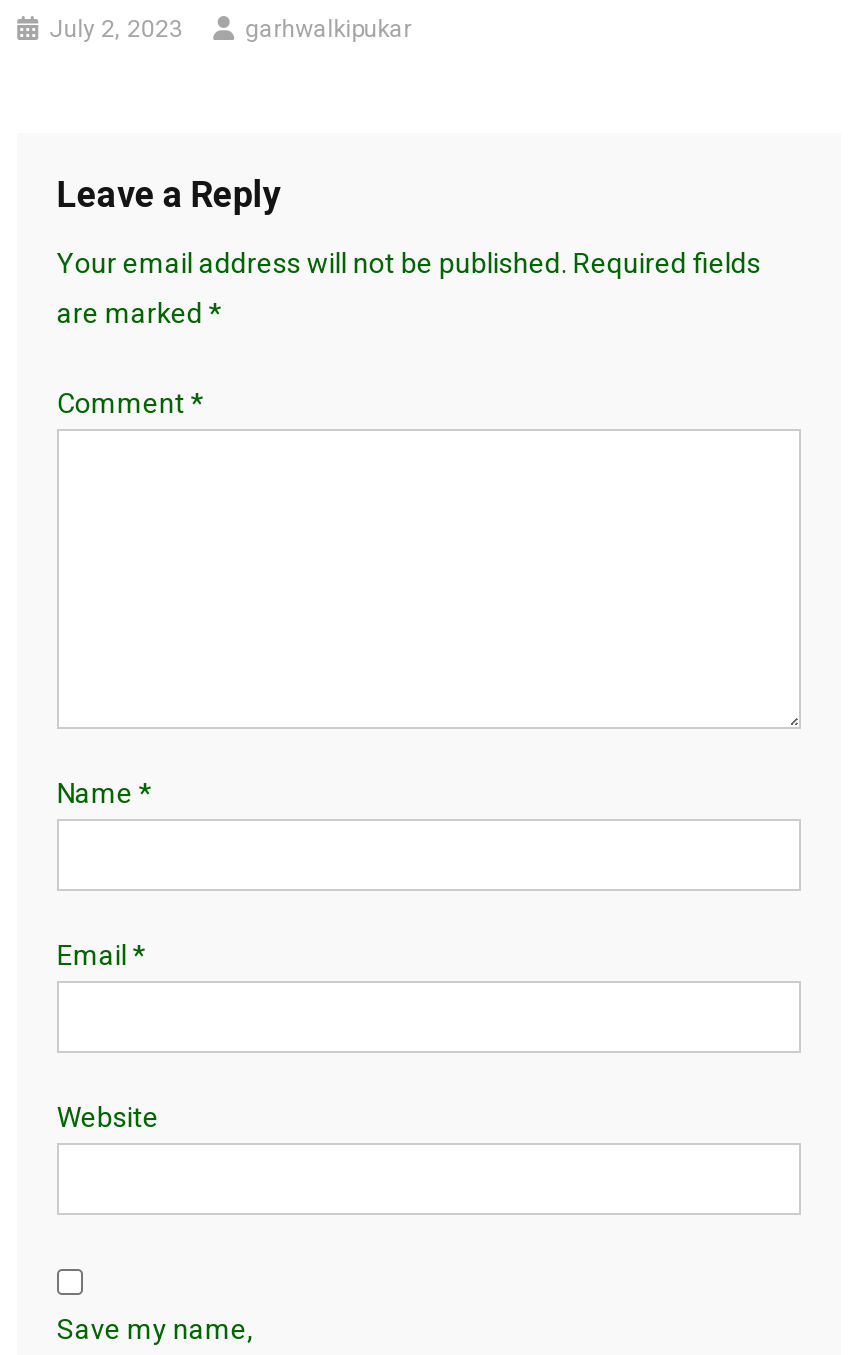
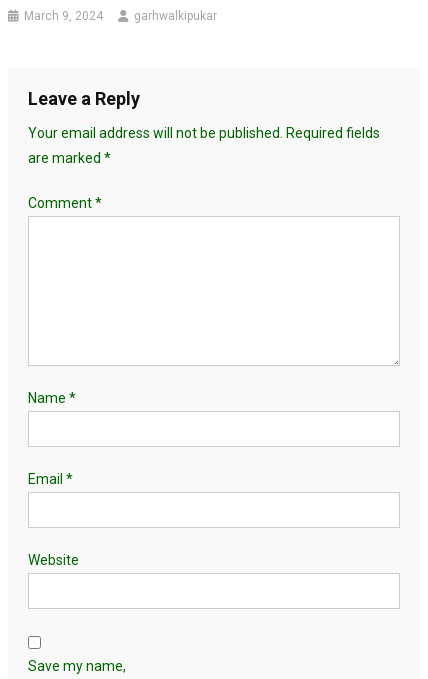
- July 2, 2023
+ March 9, 2024
